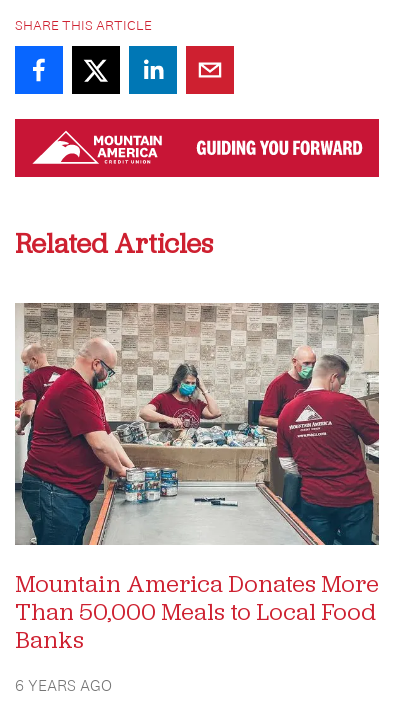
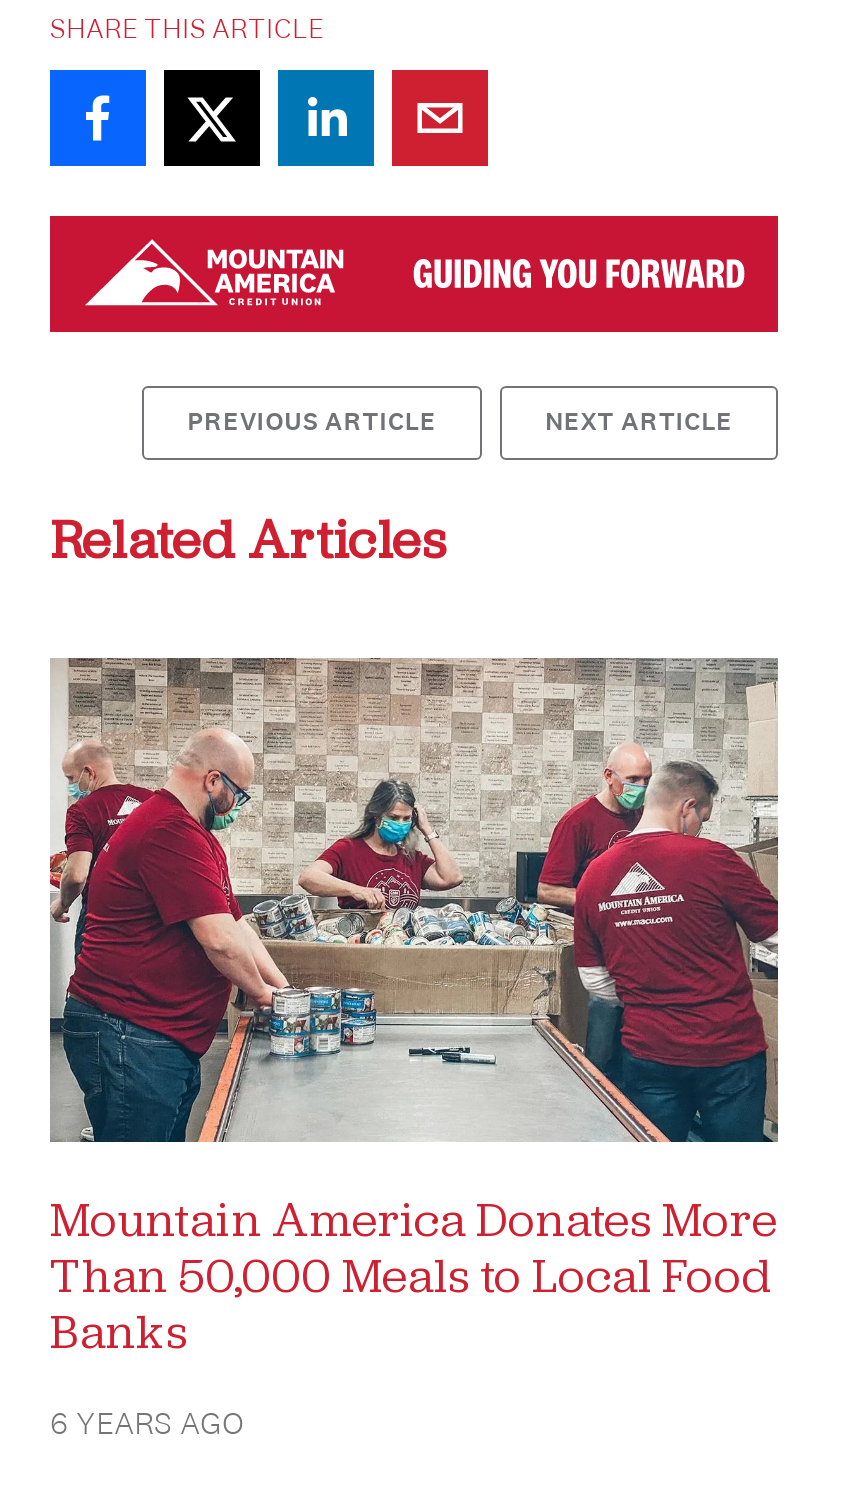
+ PREVIOUS ARTICLE
+ NEXT ARTICLE
